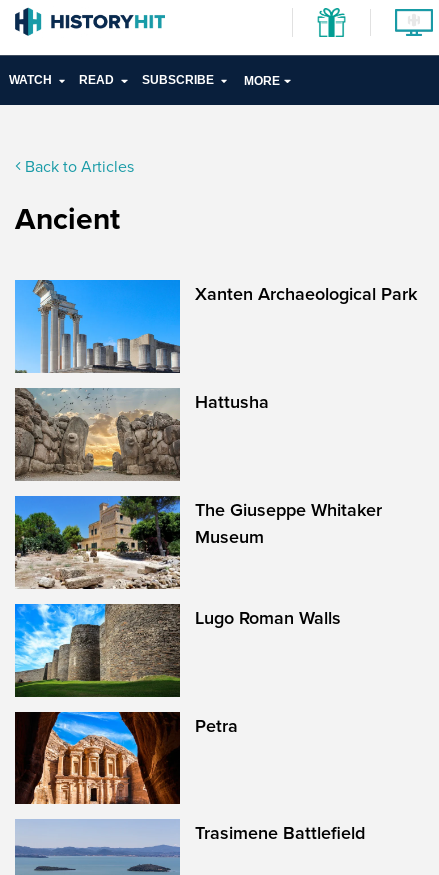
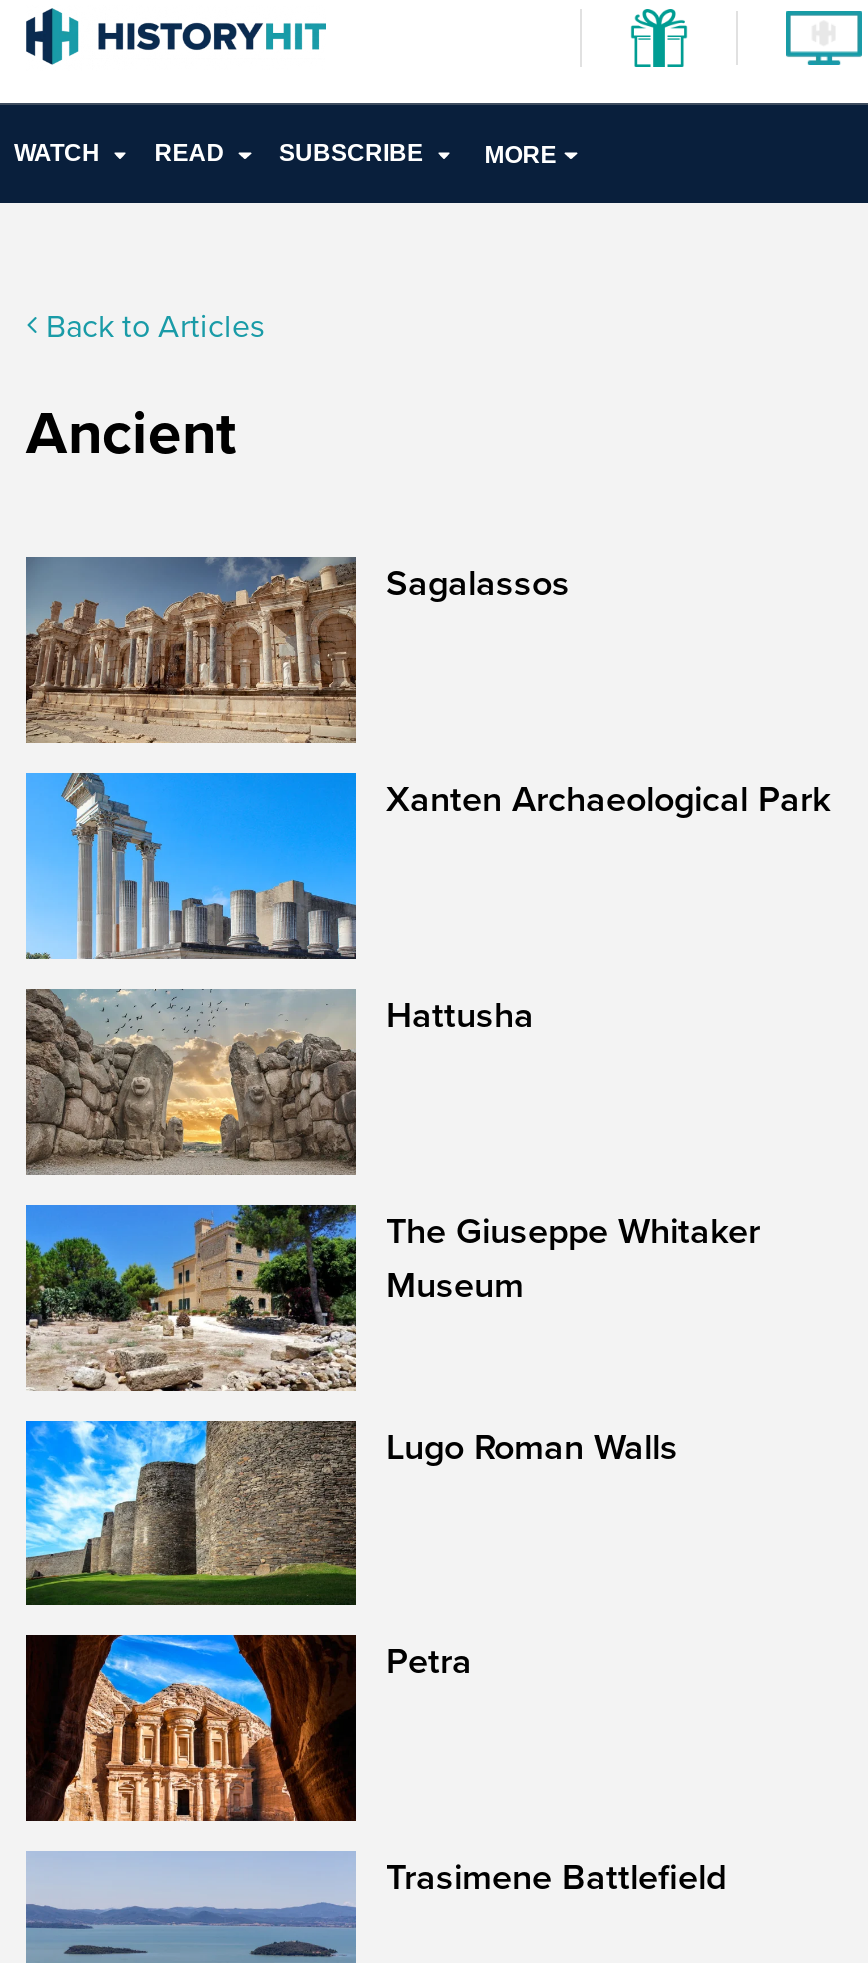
+ [image]
+ Sagalassos
